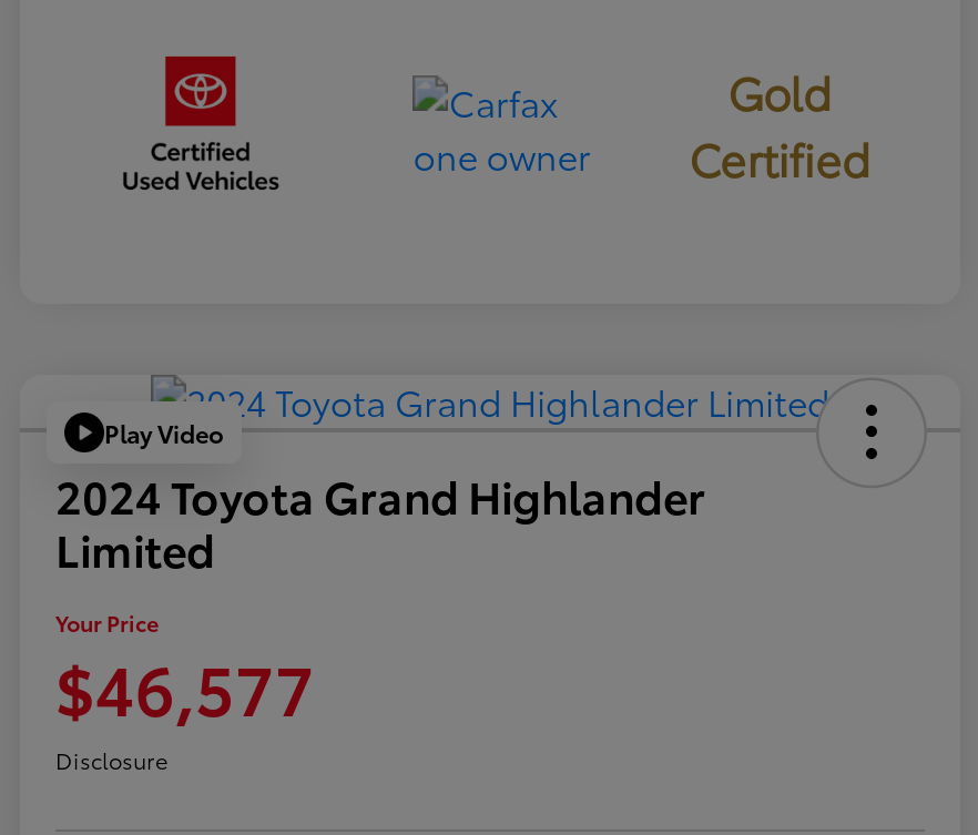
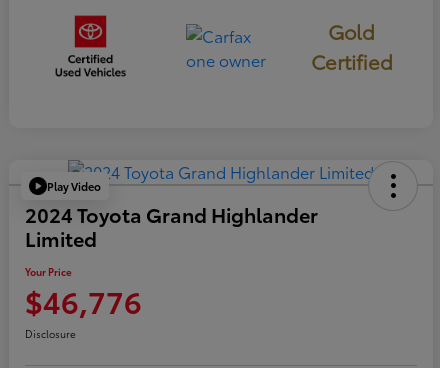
- $46,577
+ $46,776
